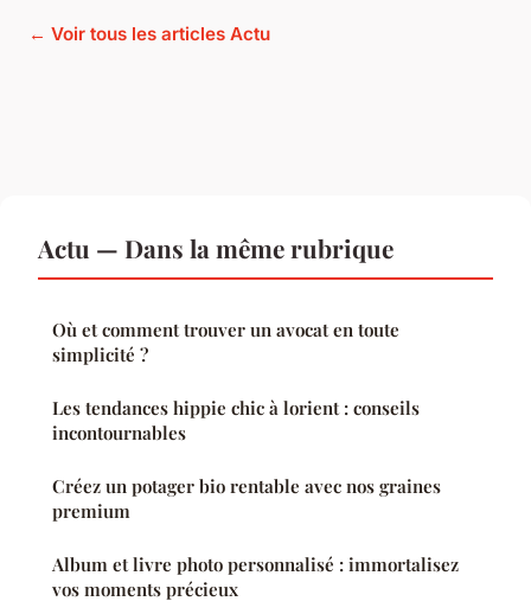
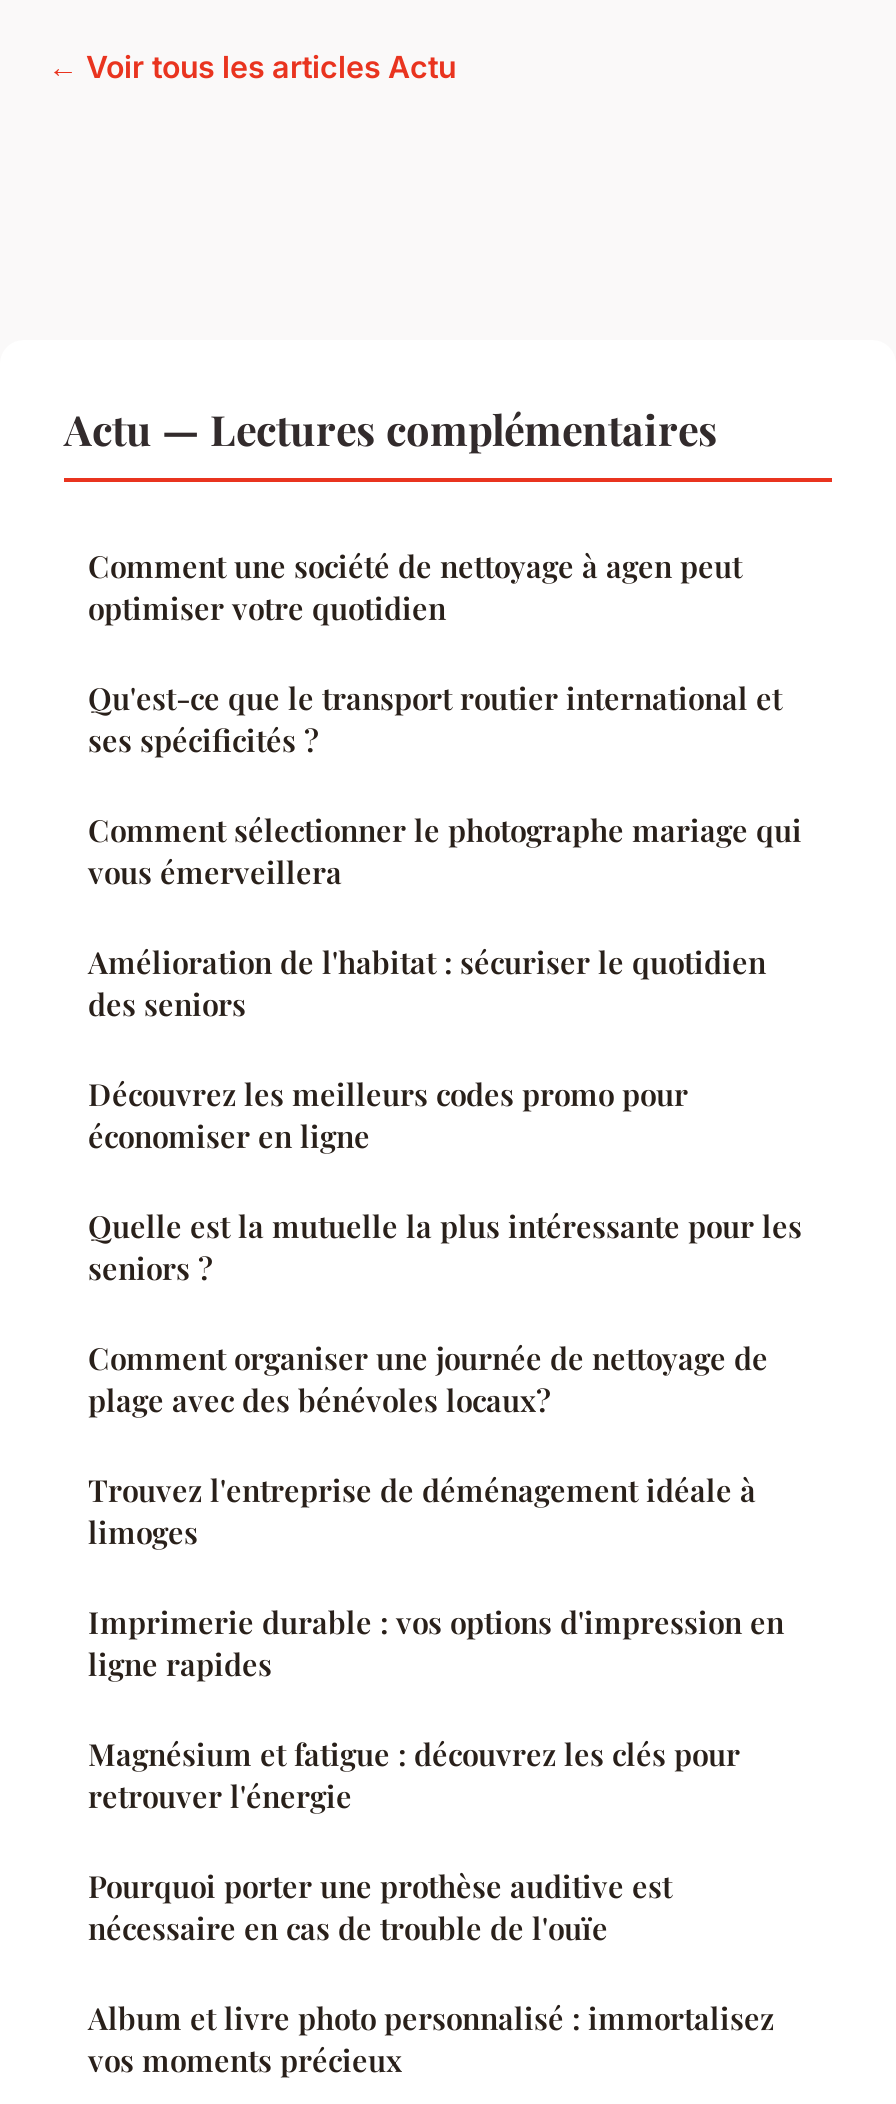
- Actu — Dans la même rubrique
- Où et comment trouver un avocat en toute
- simplicité ?
- Les tendances hippie chic à lorient : conseils
- incontournables
- Créez un potager bio rentable avec nos graines
- premium
+ Actu — Lectures complémentaires
+ Comment une société de nettoyage à agen peut
+ optimiser votre quotidien
+ Qu'est-ce que le transport routier international et
+ ses spécificités ?
+ Comment sélectionner le photographe mariage qui
+ vous émerveillera
+ Amélioration de l'habitat : sécuriser le quotidien
+ des seniors
+ Découvrez les meilleurs codes promo pour
+ économiser en ligne
+ Quelle est la mutuelle la plus intéressante pour les
+ seniors ?
+ Comment organiser une journée de nettoyage de
+ plage avec des bénévoles locaux?
+ Trouvez l'entreprise de déménagement idéale à
+ limoges
+ Imprimerie durable : vos options d'impression en
+ ligne rapides
+ Magnésium et fatigue : découvrez les clés pour
+ retrouver l'énergie
+ Pourquoi porter une prothèse auditive est
+ nécessaire en cas de trouble de l'ouïe
